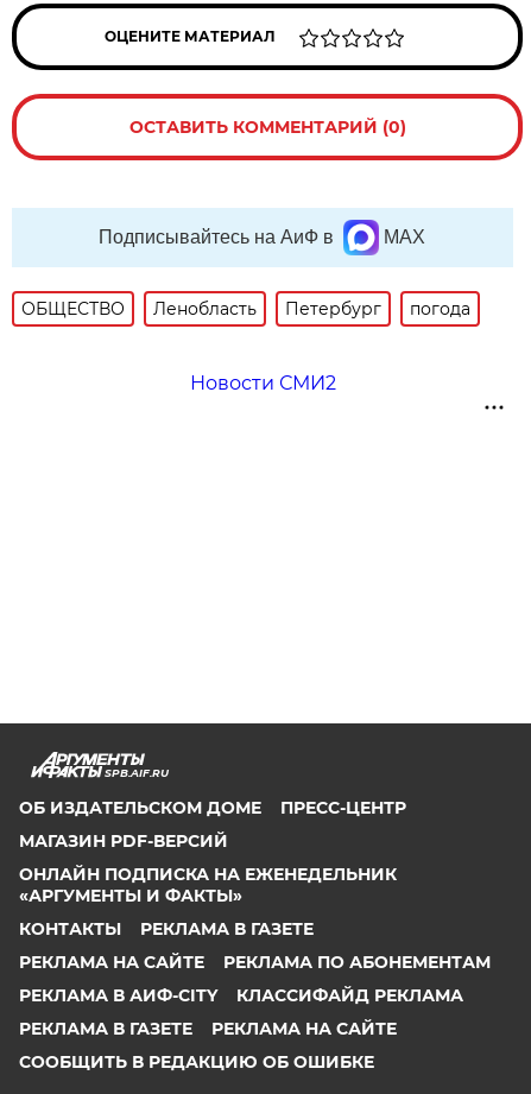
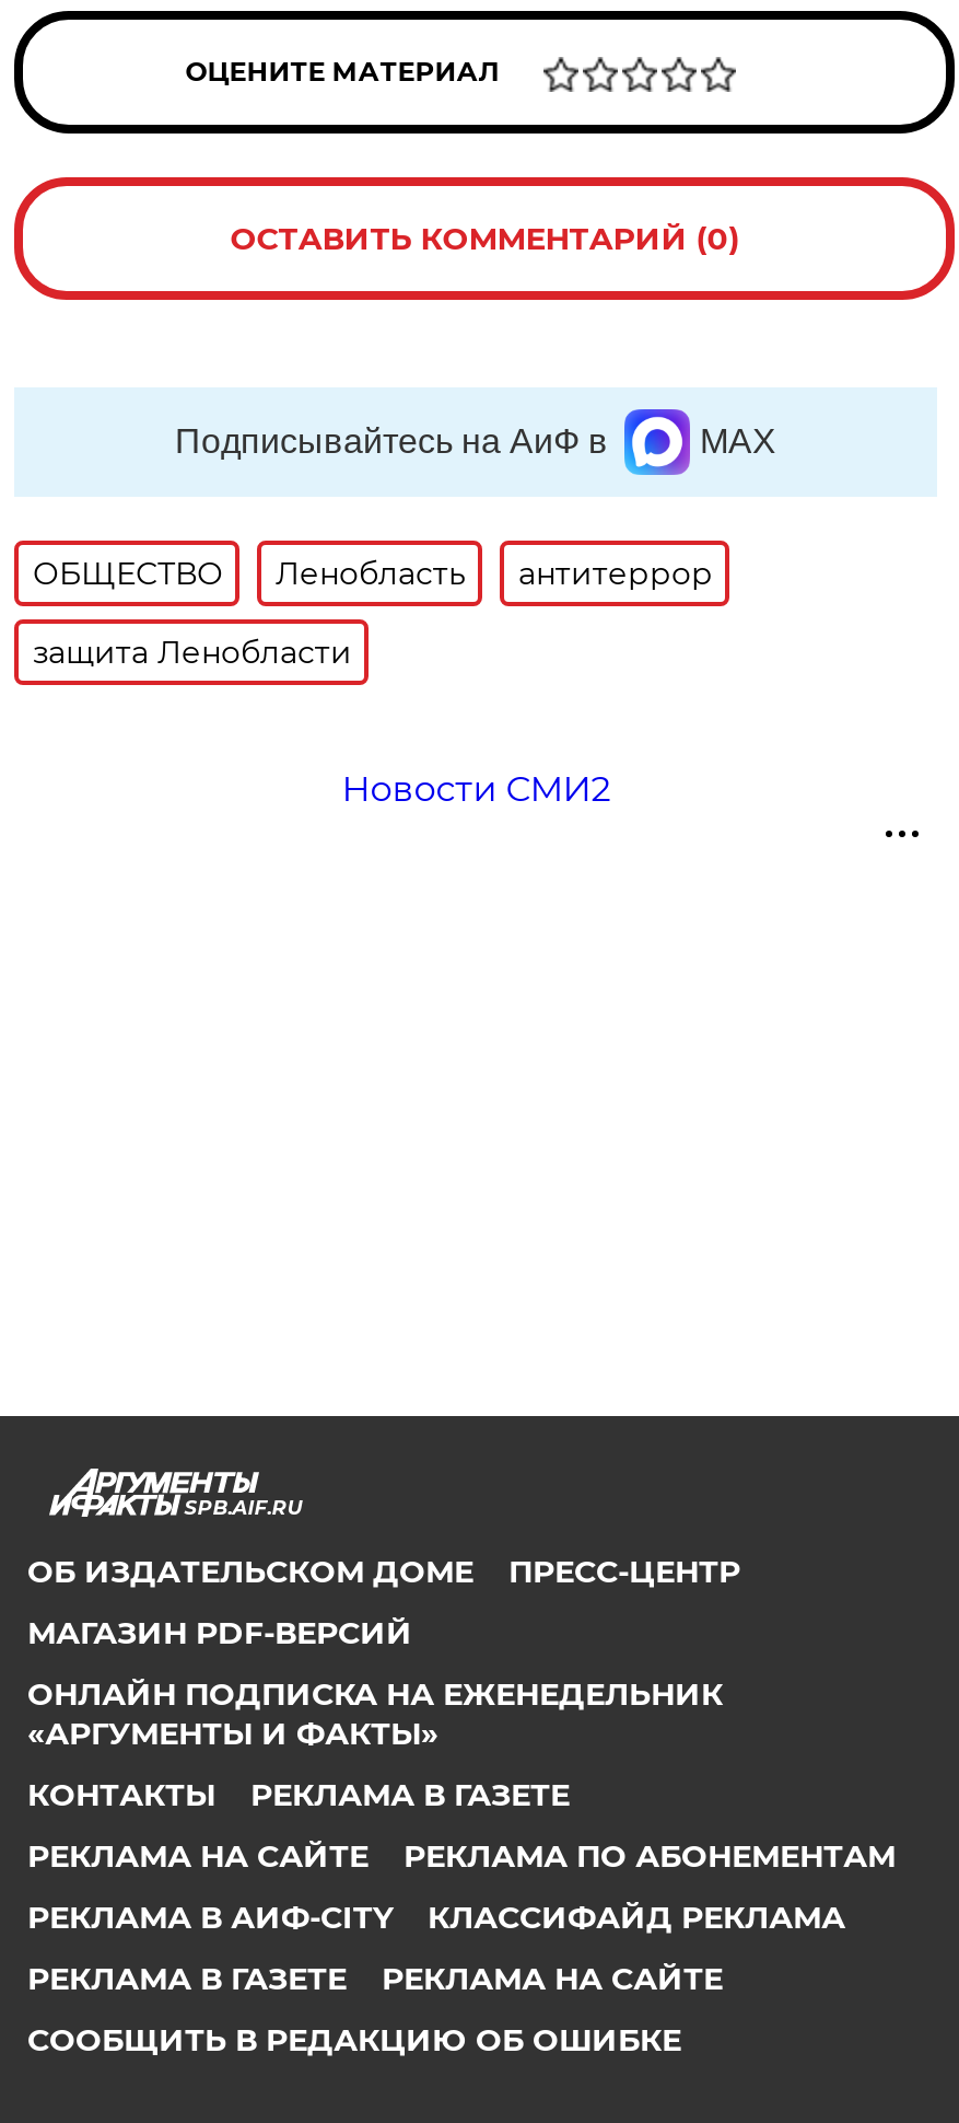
- Петербург
- погода
+ антитеррор
+ защита Ленобласти
